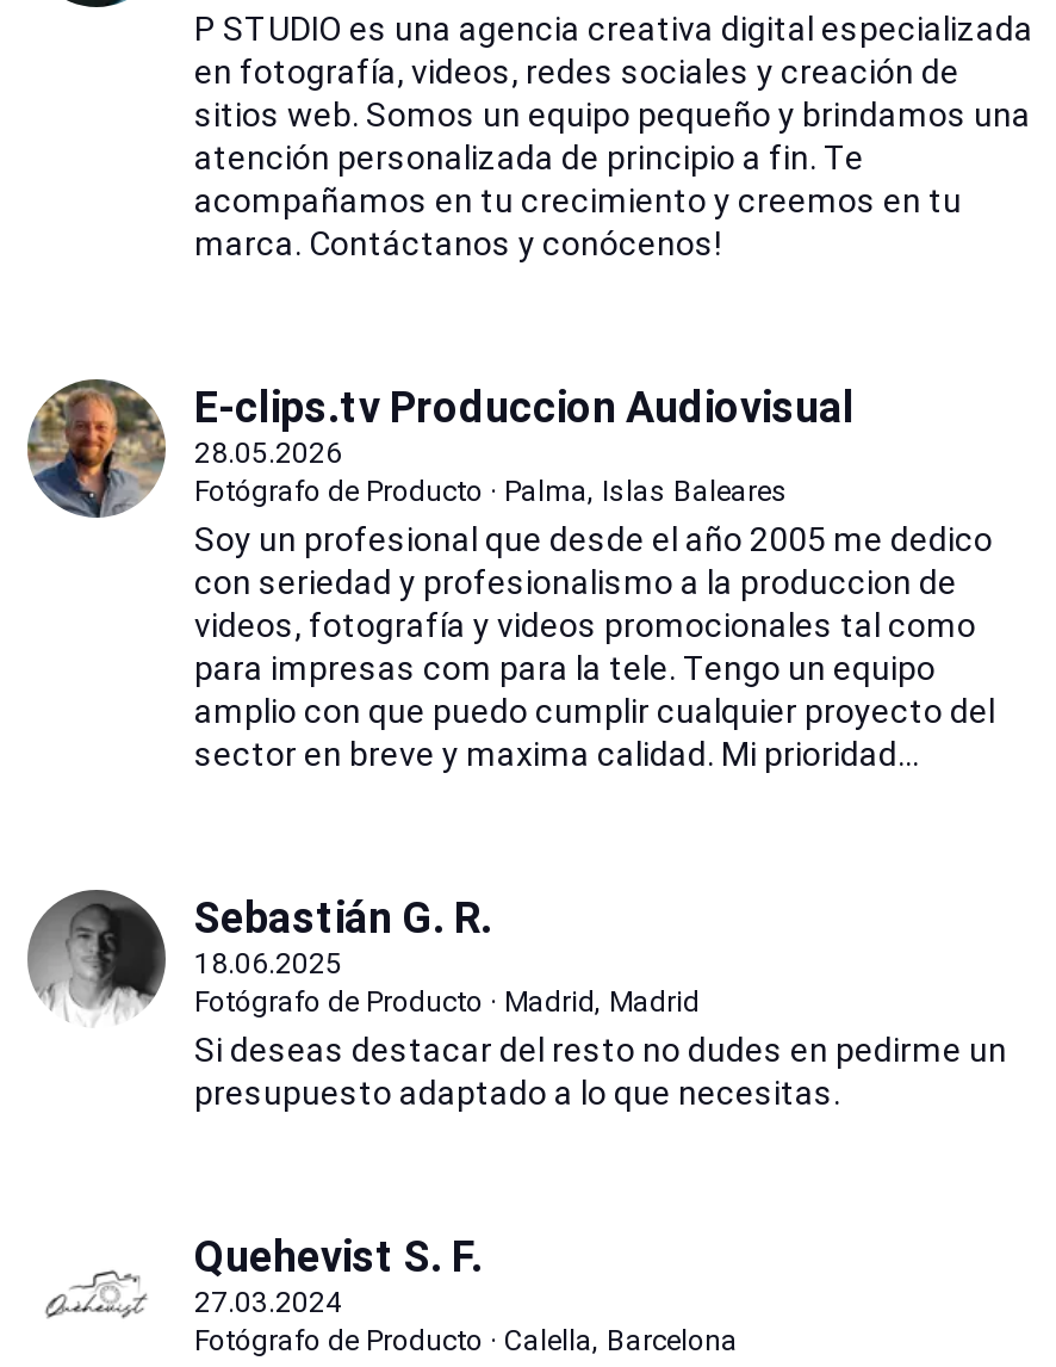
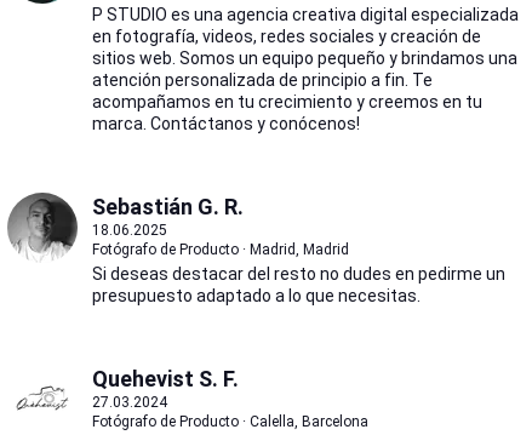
- [image]
- E-clips.tv Produccion Audiovisual
- 28.05.2026
- Fotógrafo de Producto · Palma, Islas Baleares
- Soy un profesional que desde el año 2005 me dedico
- con seriedad y profesionalismo a la produccion de
- videos, fotografía y videos promocionales tal como
- para impresas com para la tele. Tengo un equipo
- amplio con que puedo cumplir cualquier proyecto del
- sector en breve y maxima calidad. Mi prioridad...
